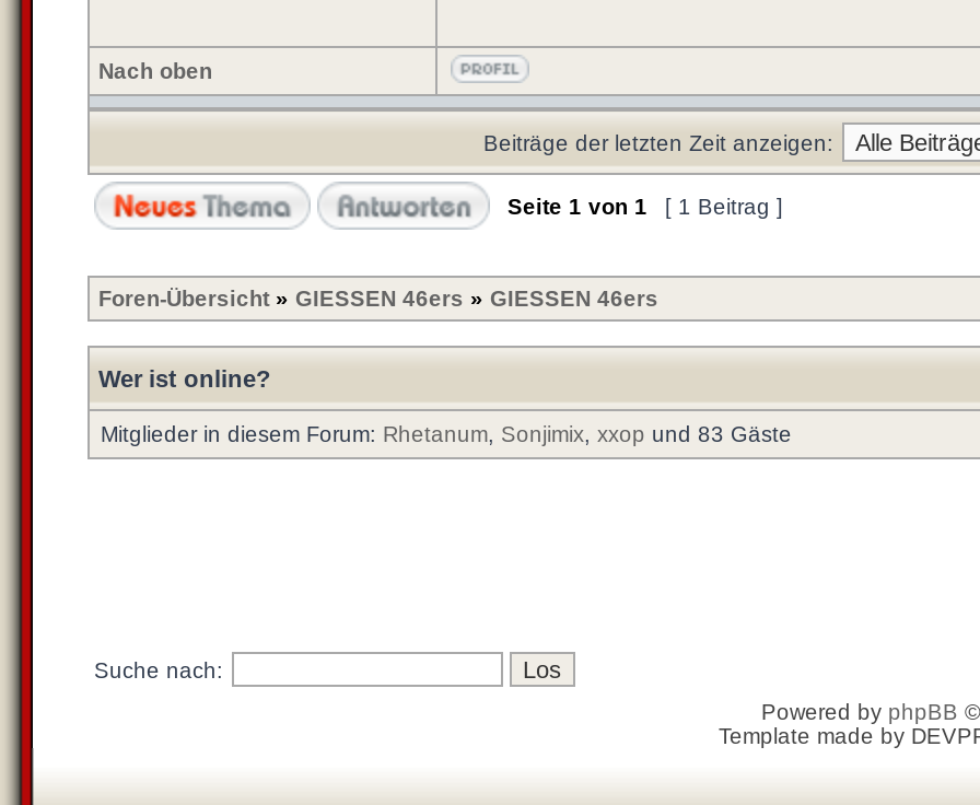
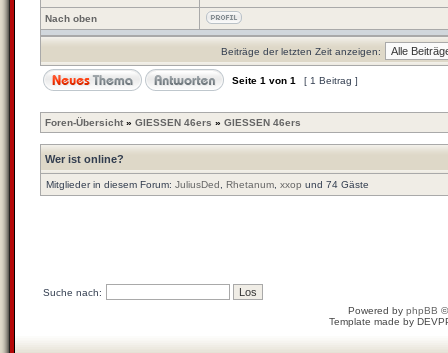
- Mitglieder in diesem Forum: Rhetanum, Sonjimix, xxop und 83 Gäste
+ Mitglieder in diesem Forum: JuliusDed, Rhetanum, xxop und 74 Gäste
